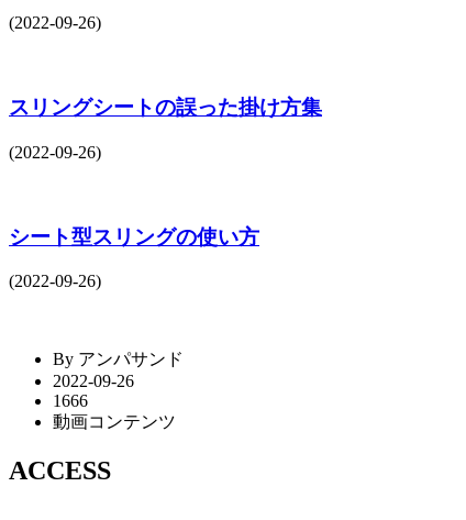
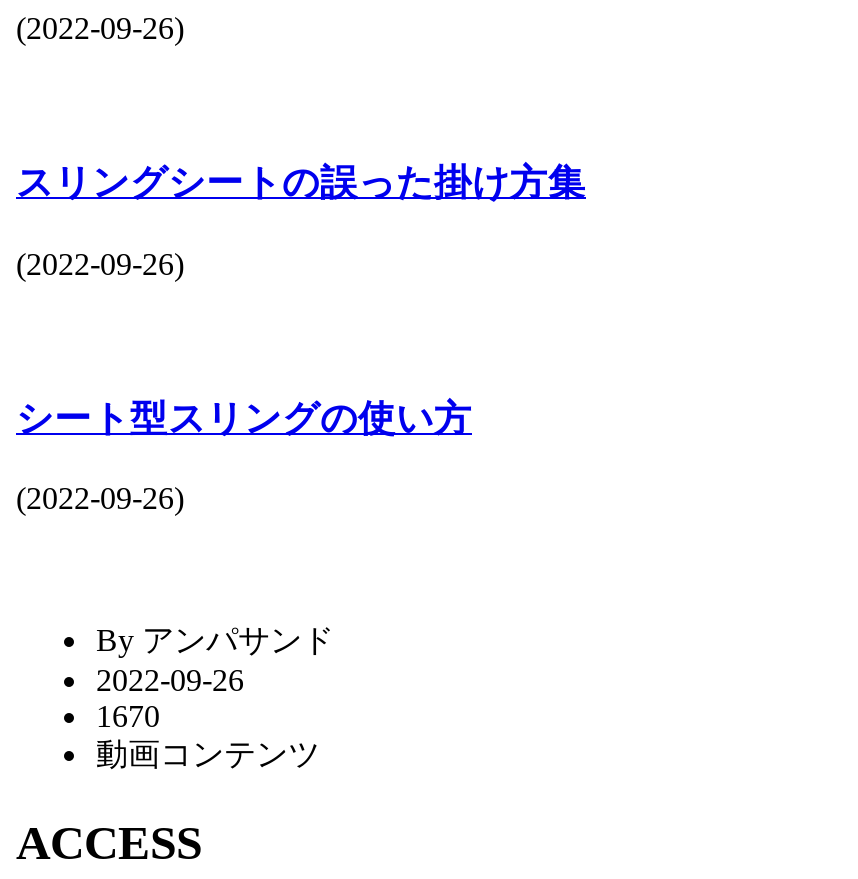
- 1666
+ 1670
